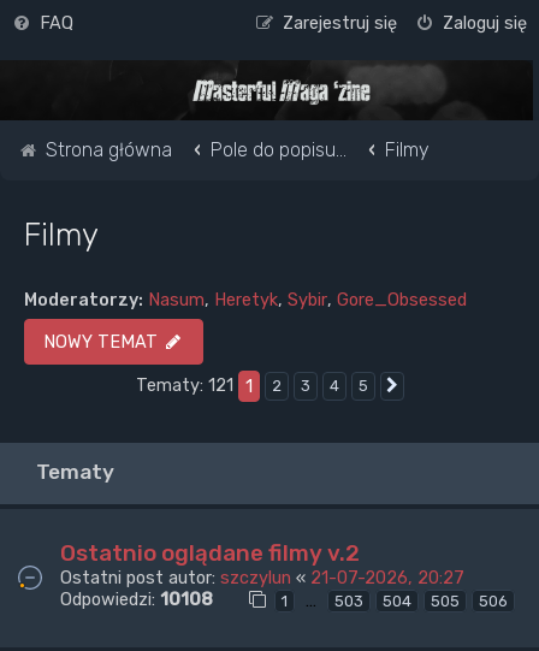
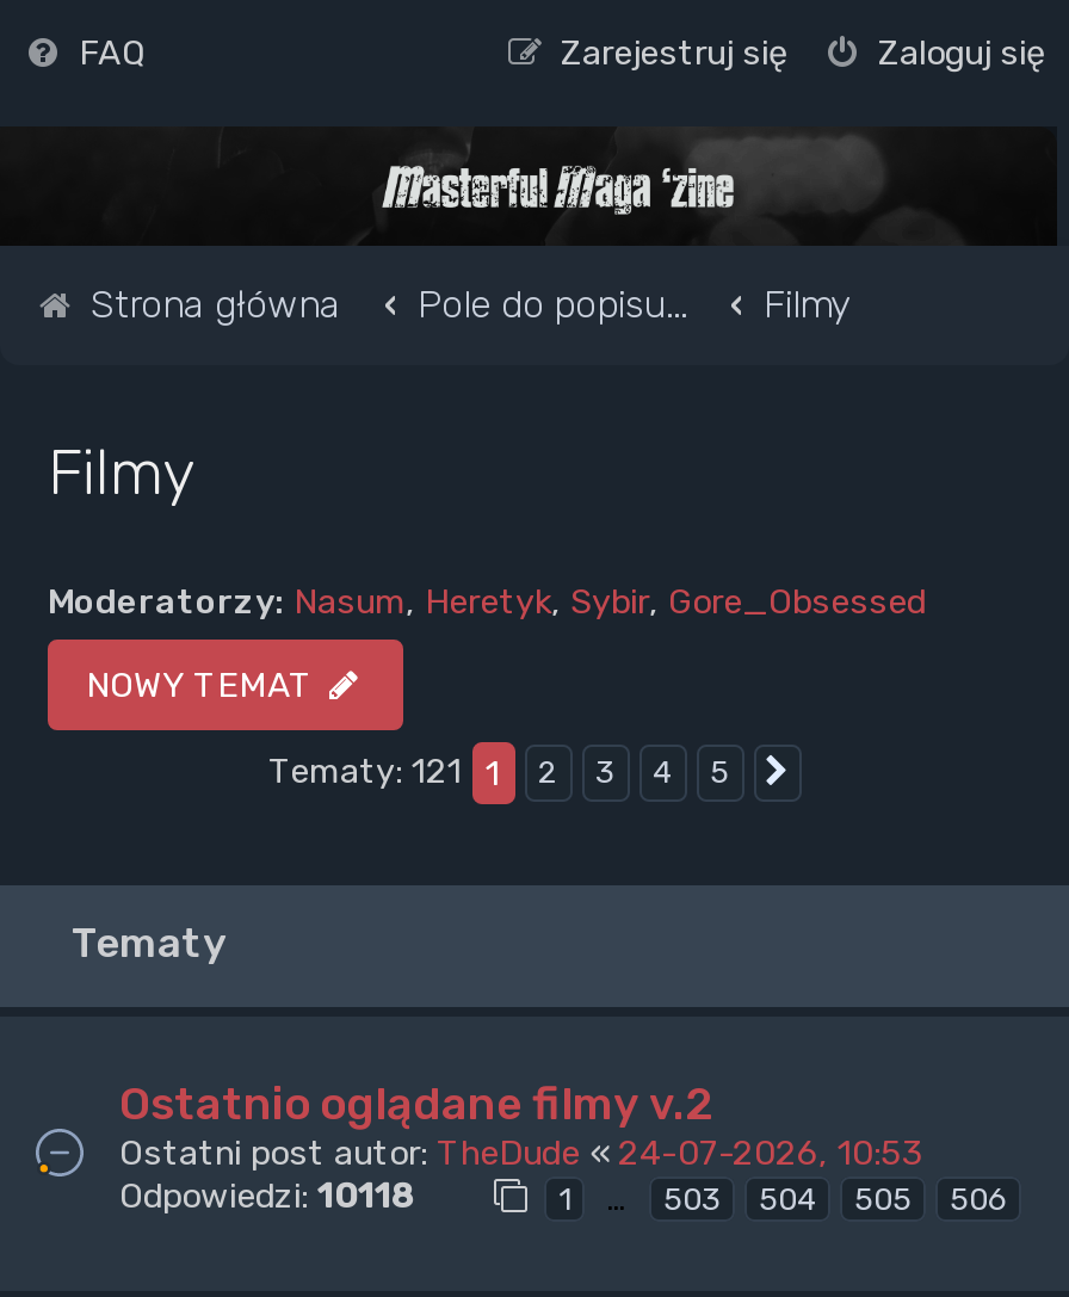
- Ostatni post autor: szczylun «21-07-2026, 20:27
+ Ostatni post autor: TheDude «24-07-2026, 10:53

- Odpowiedzi: 10108
+ Odpowiedzi: 10118
